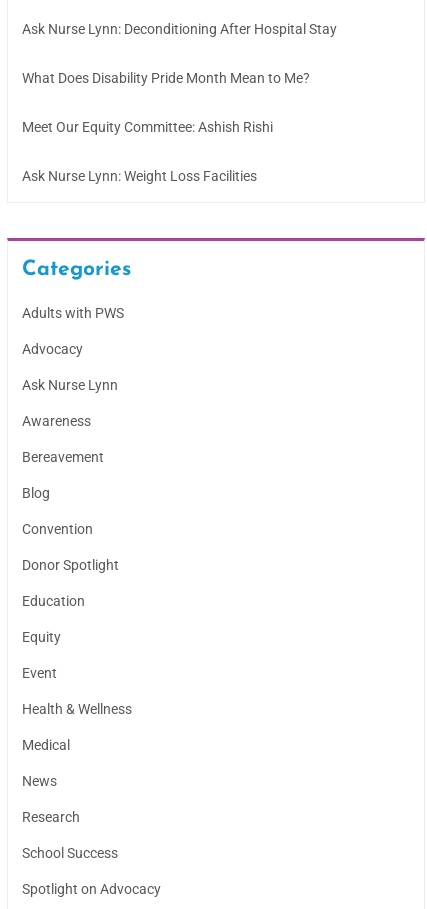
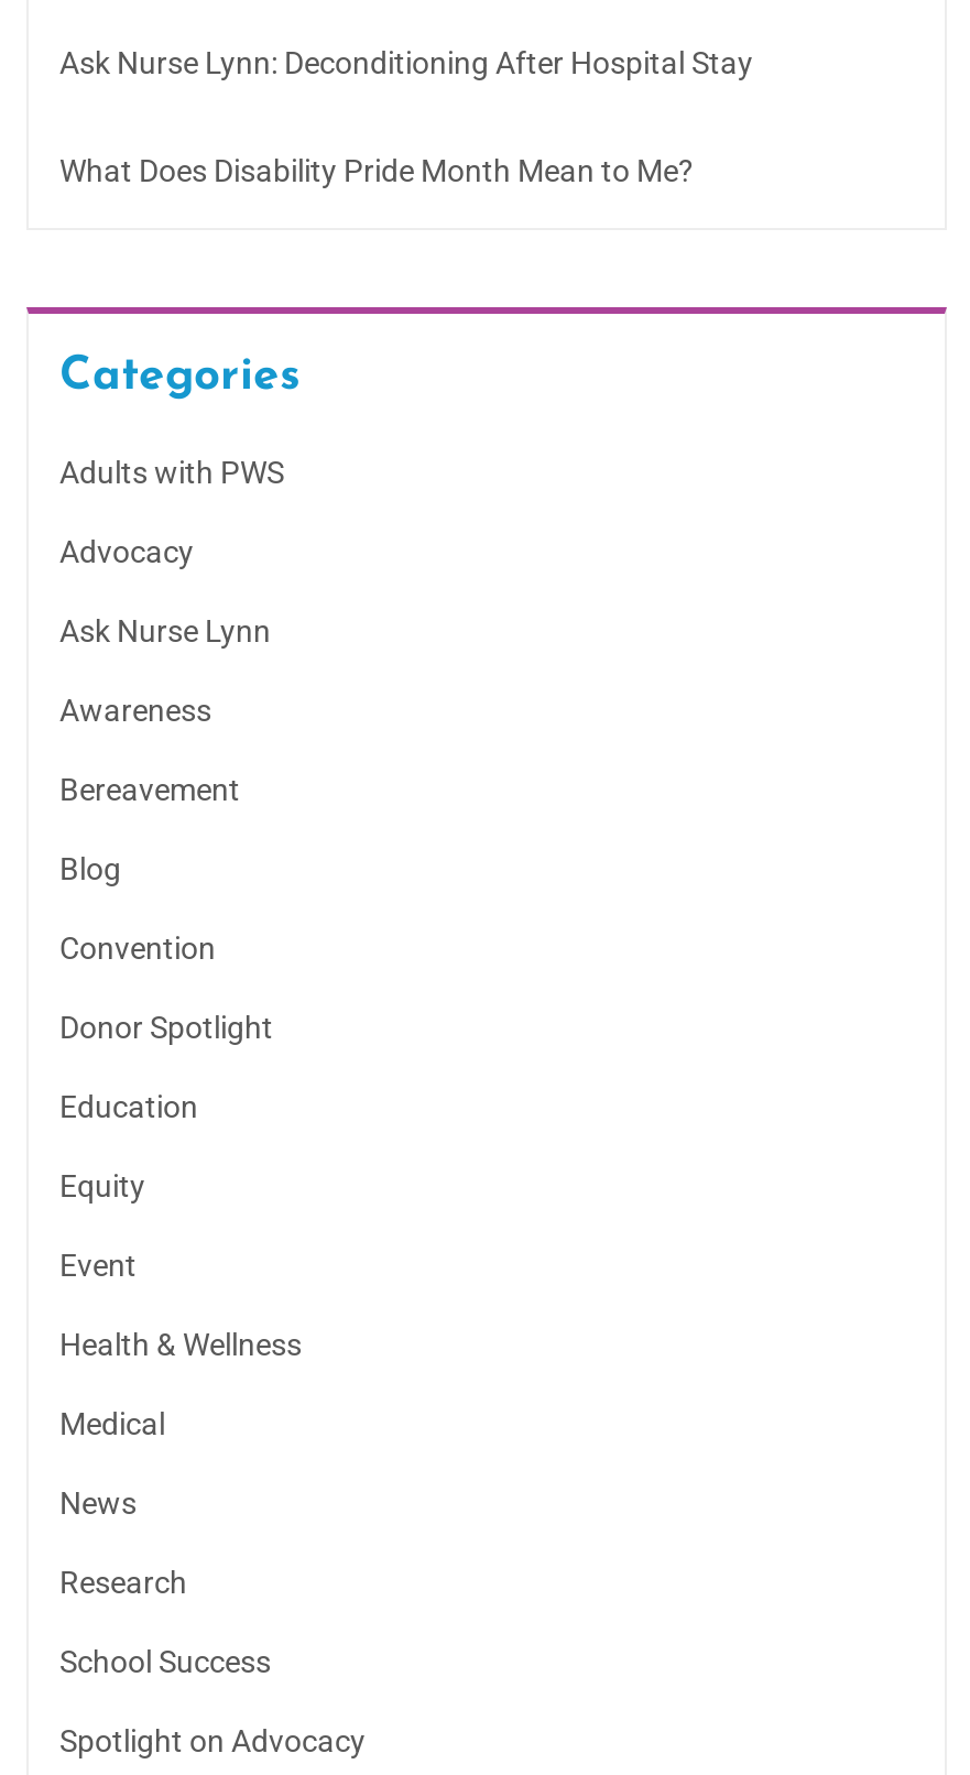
- Meet Our Equity Committee: Ashish Rishi
- Ask Nurse Lynn: Weight Loss Facilities
